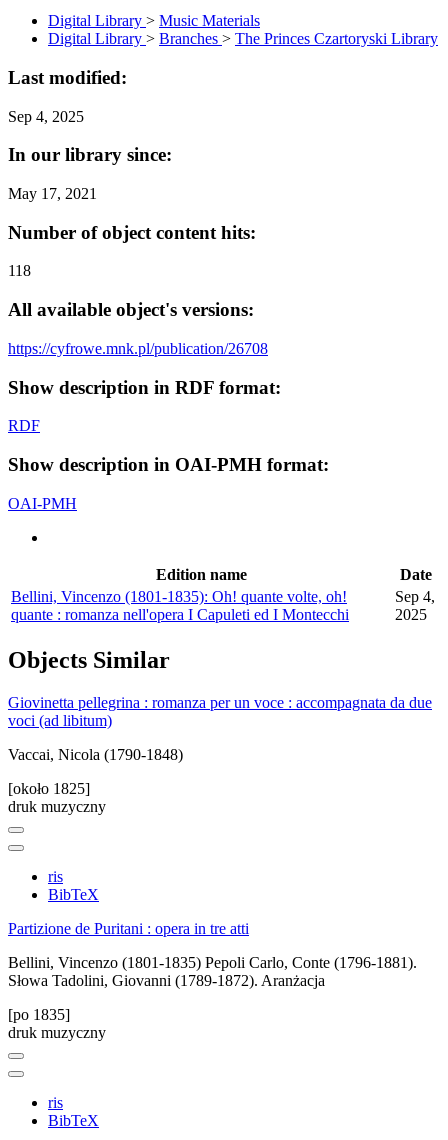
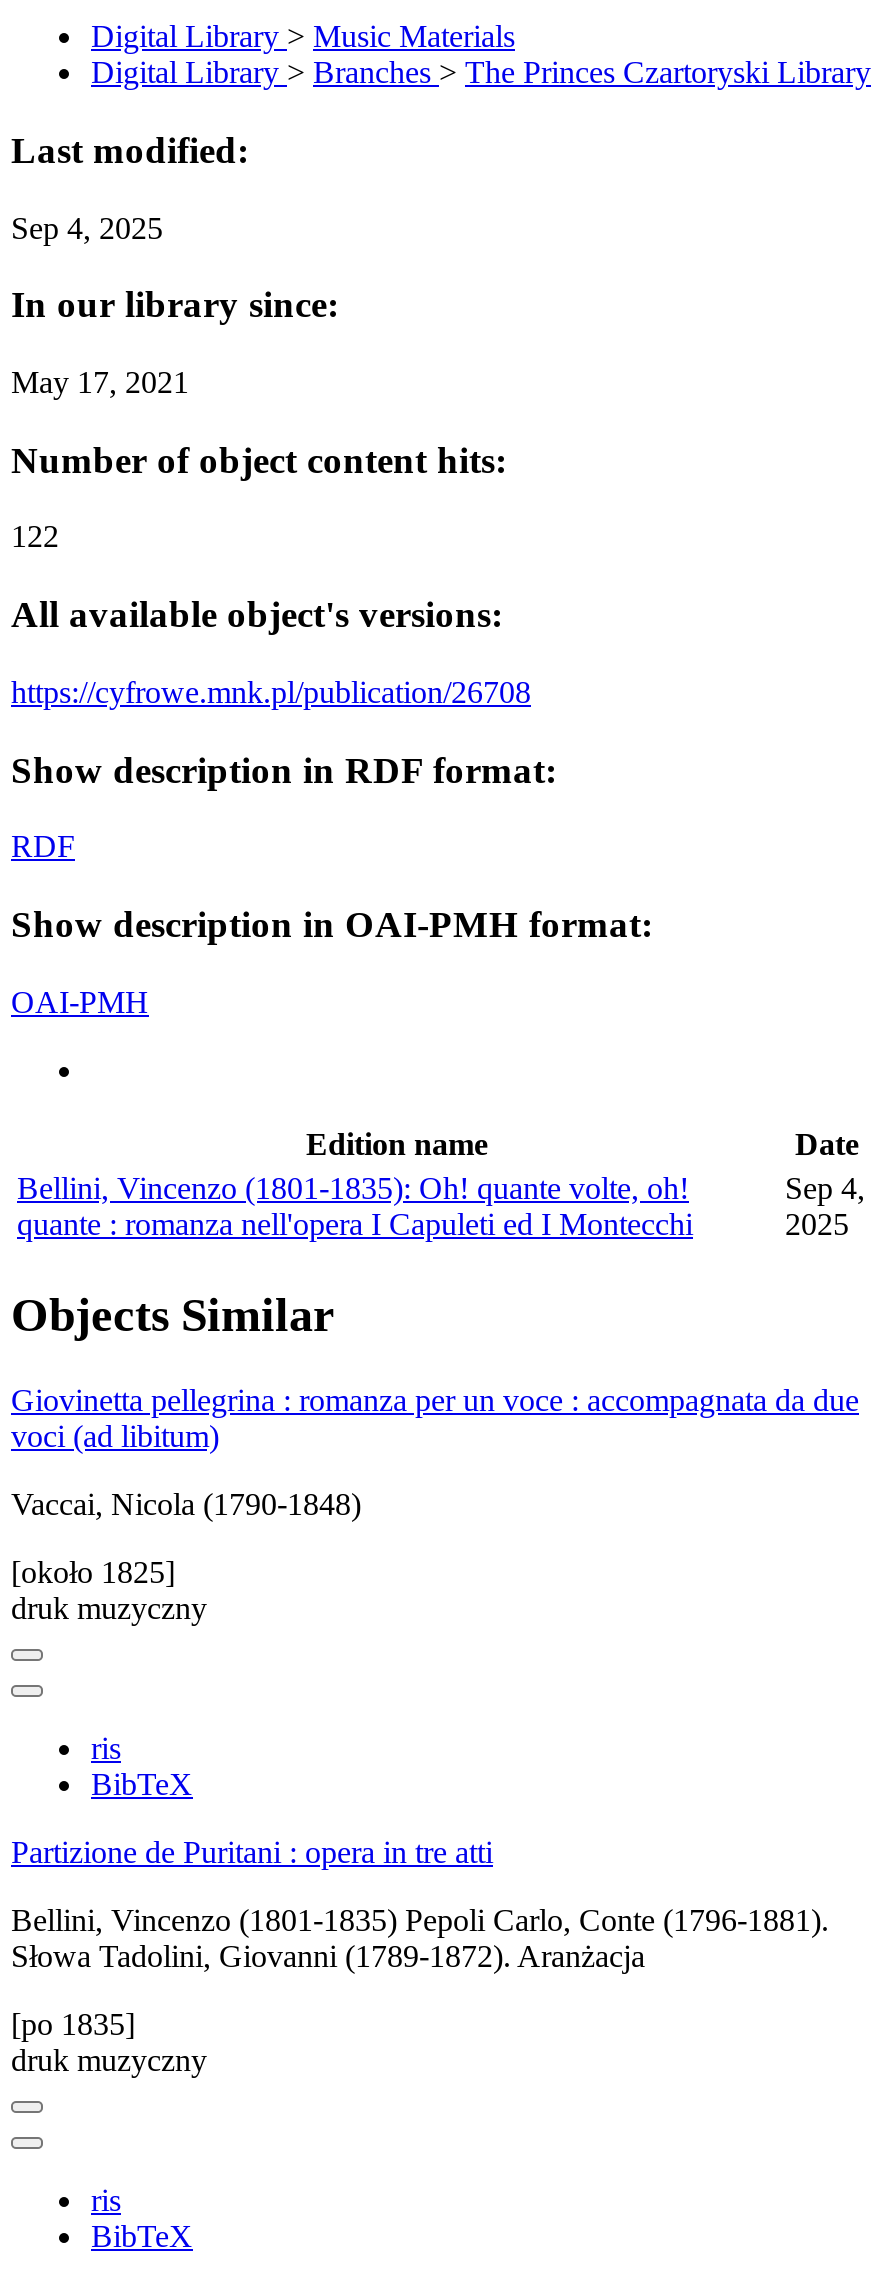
- 118
+ 122
